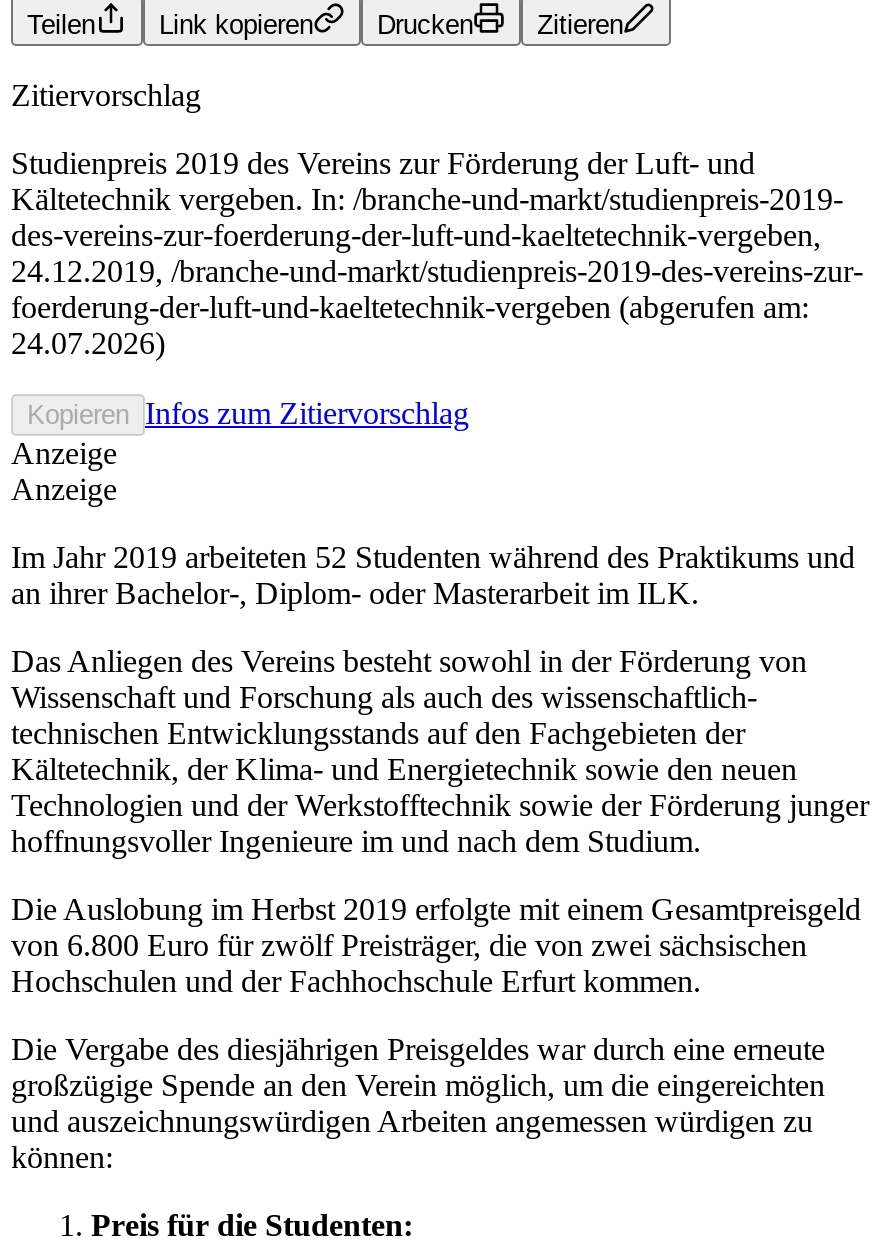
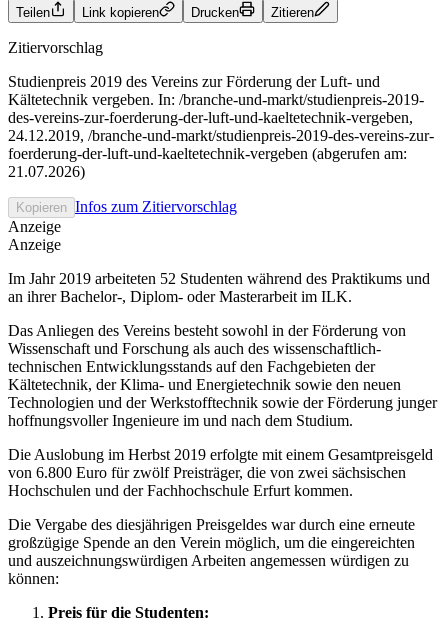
- 24.07.2026)
+ 21.07.2026)
